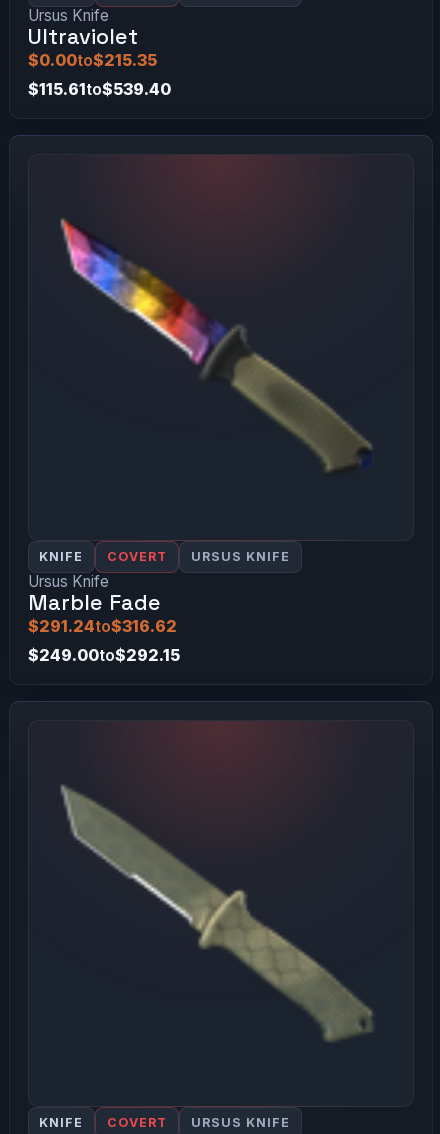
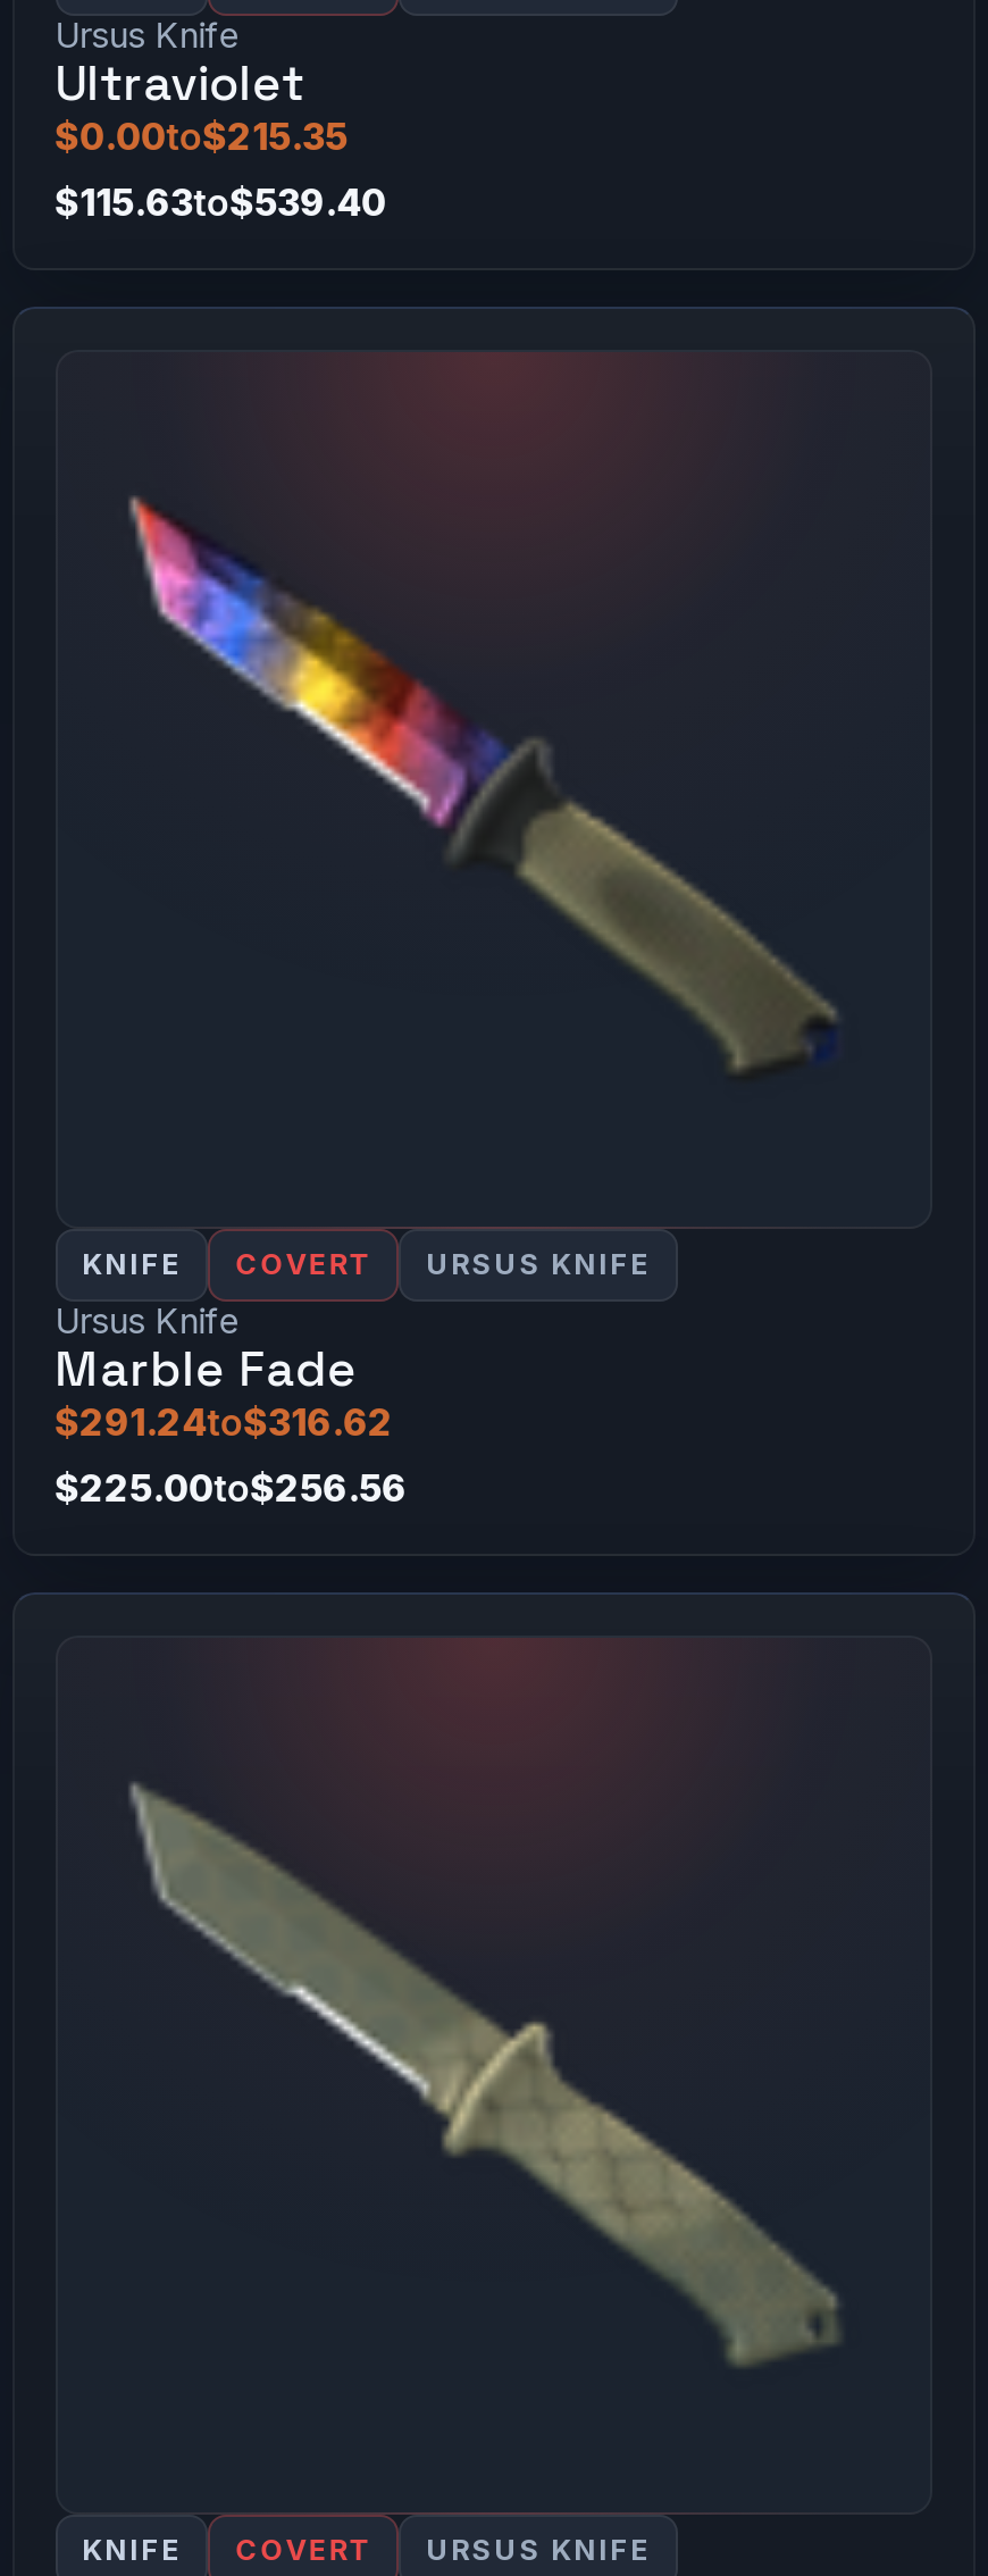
- $115.61to$539.40
+ $115.63to$539.40

- $249.00to$292.15
+ $225.00to$256.56
